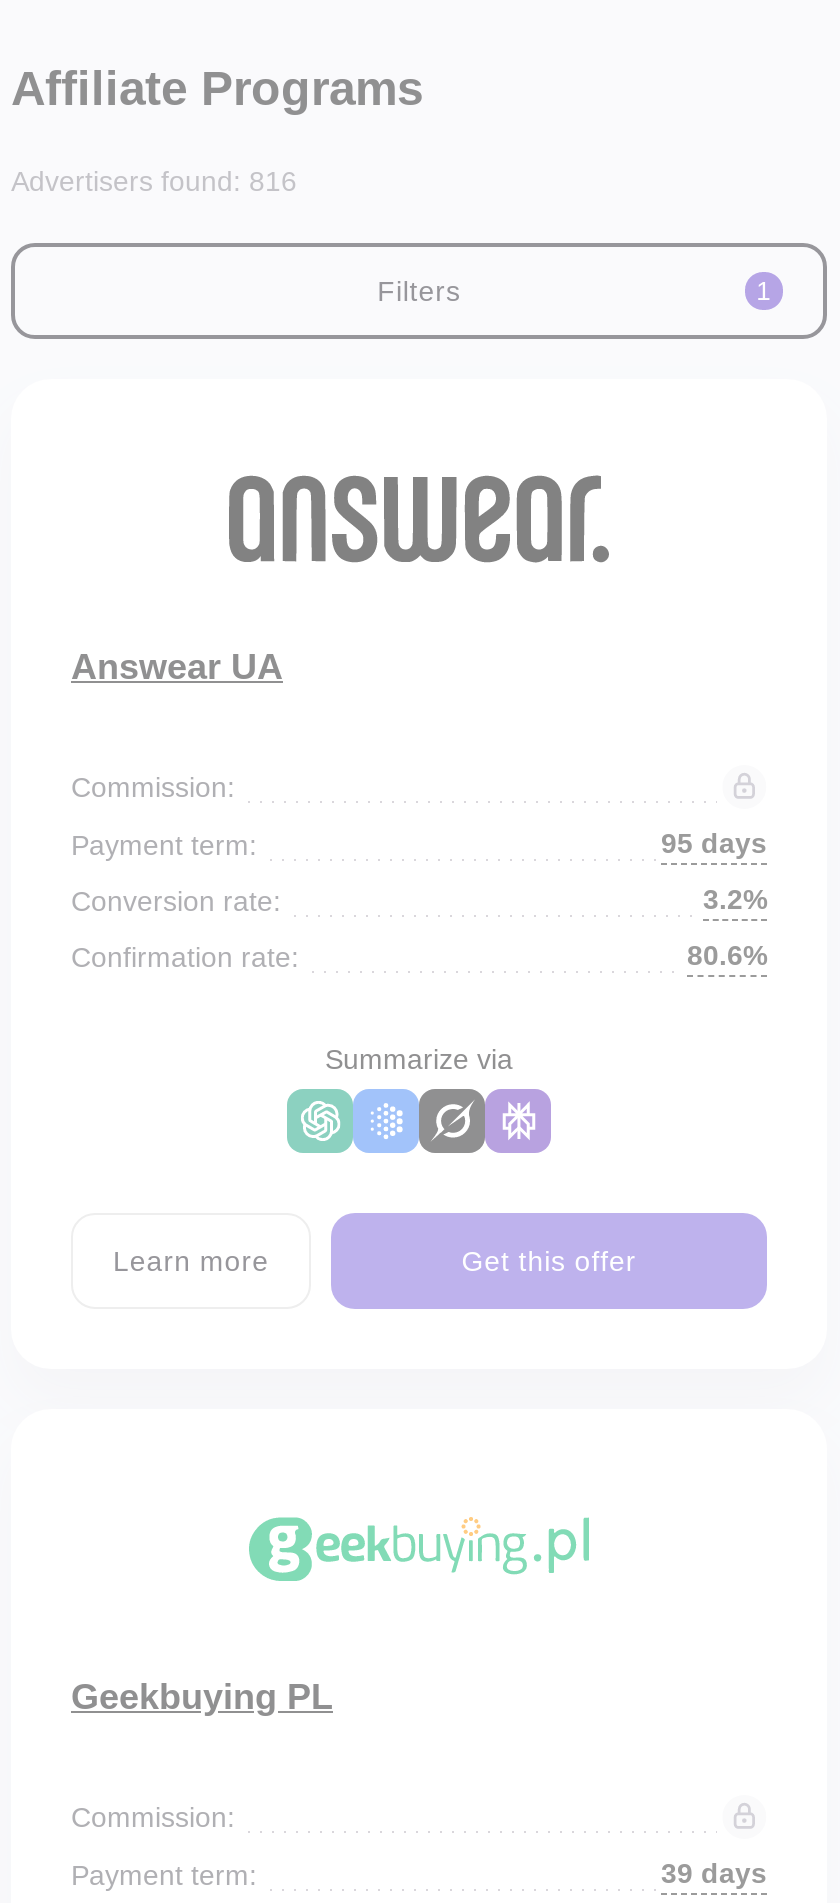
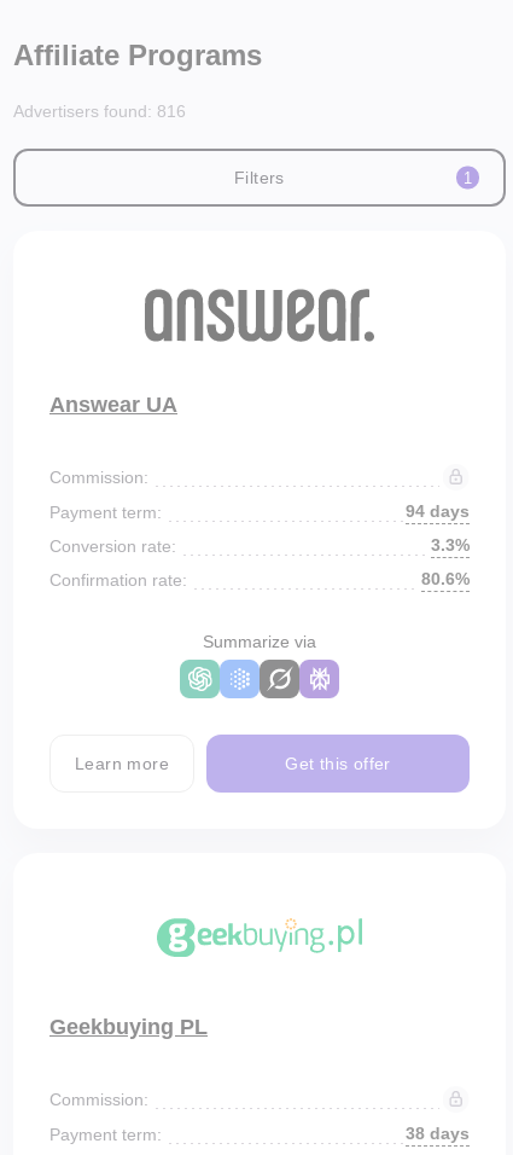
- 95 days
+ 94 days

- 3.2%
+ 3.3%

- 39 days
+ 38 days
